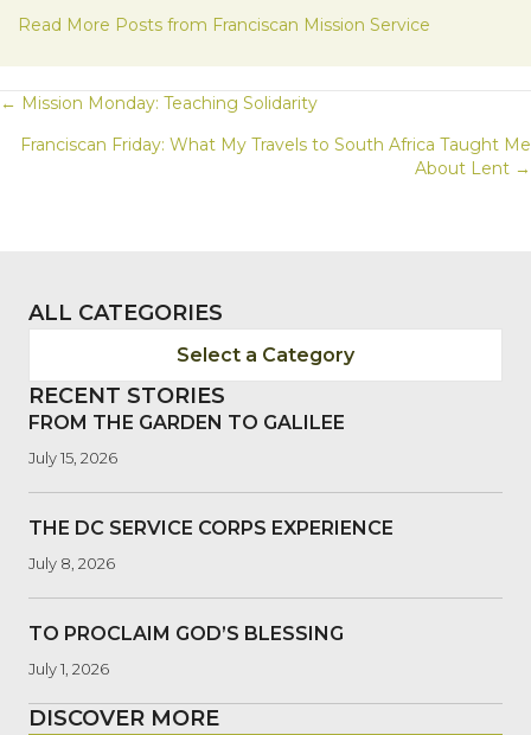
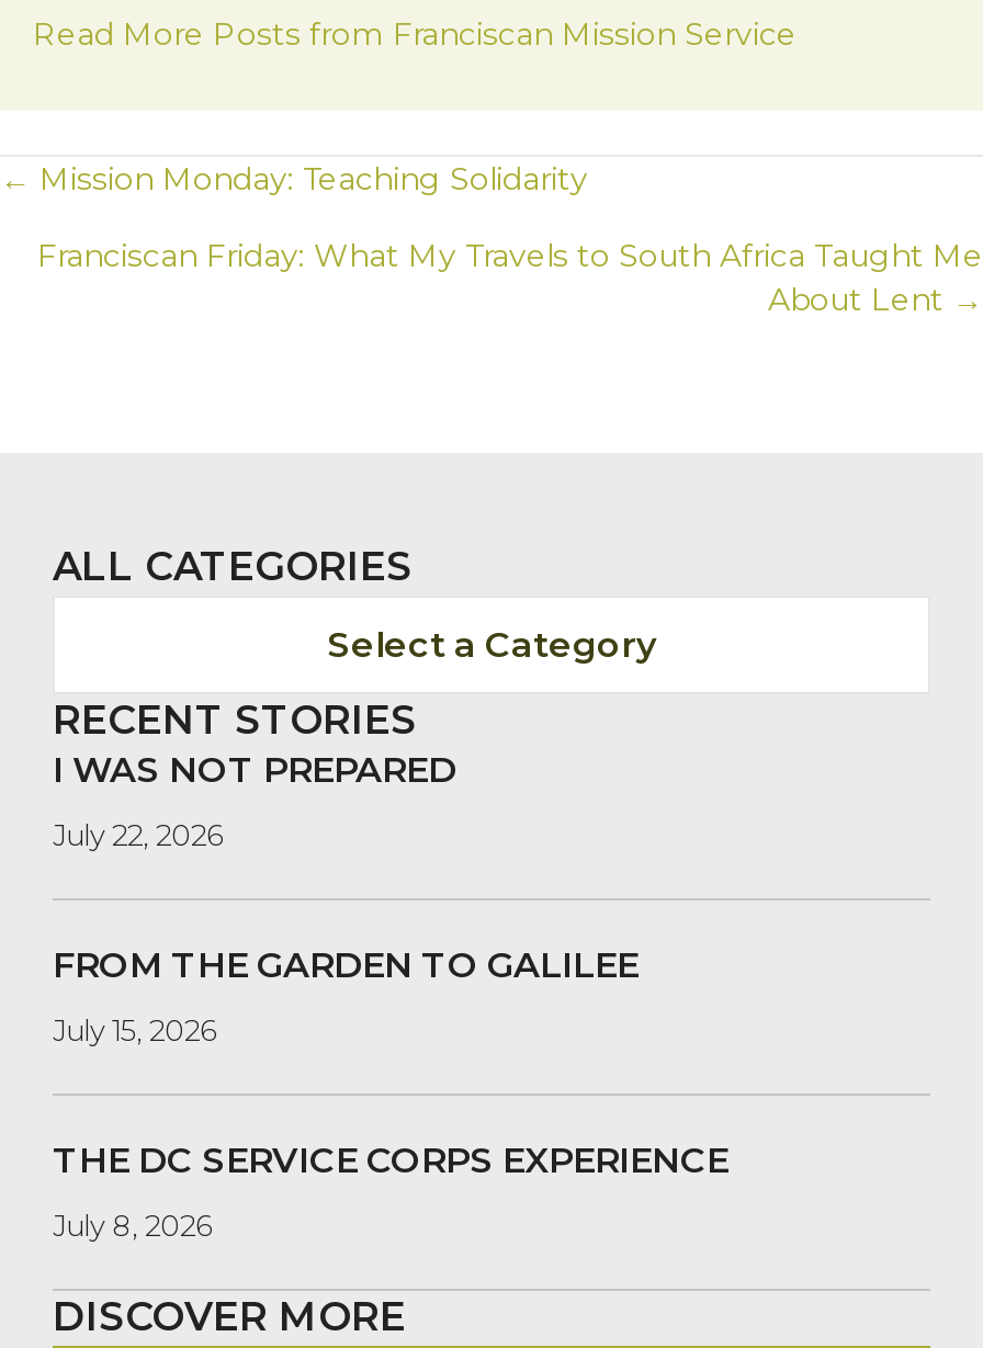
+ I WAS NOT PREPARED
+ July 22, 2026

moved down: FROM THE GARDEN TO GALILEE | July 15, 2026 | THE DC SERVICE CORPS EXPERIENCE | July 8, 2026

- TO PROCLAIM GOD’S BLESSING
- July 1, 2026
